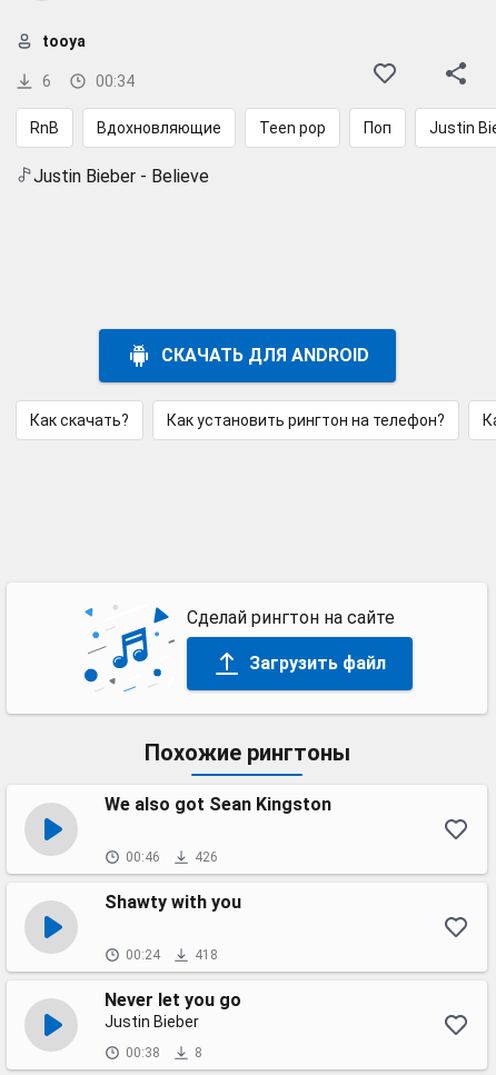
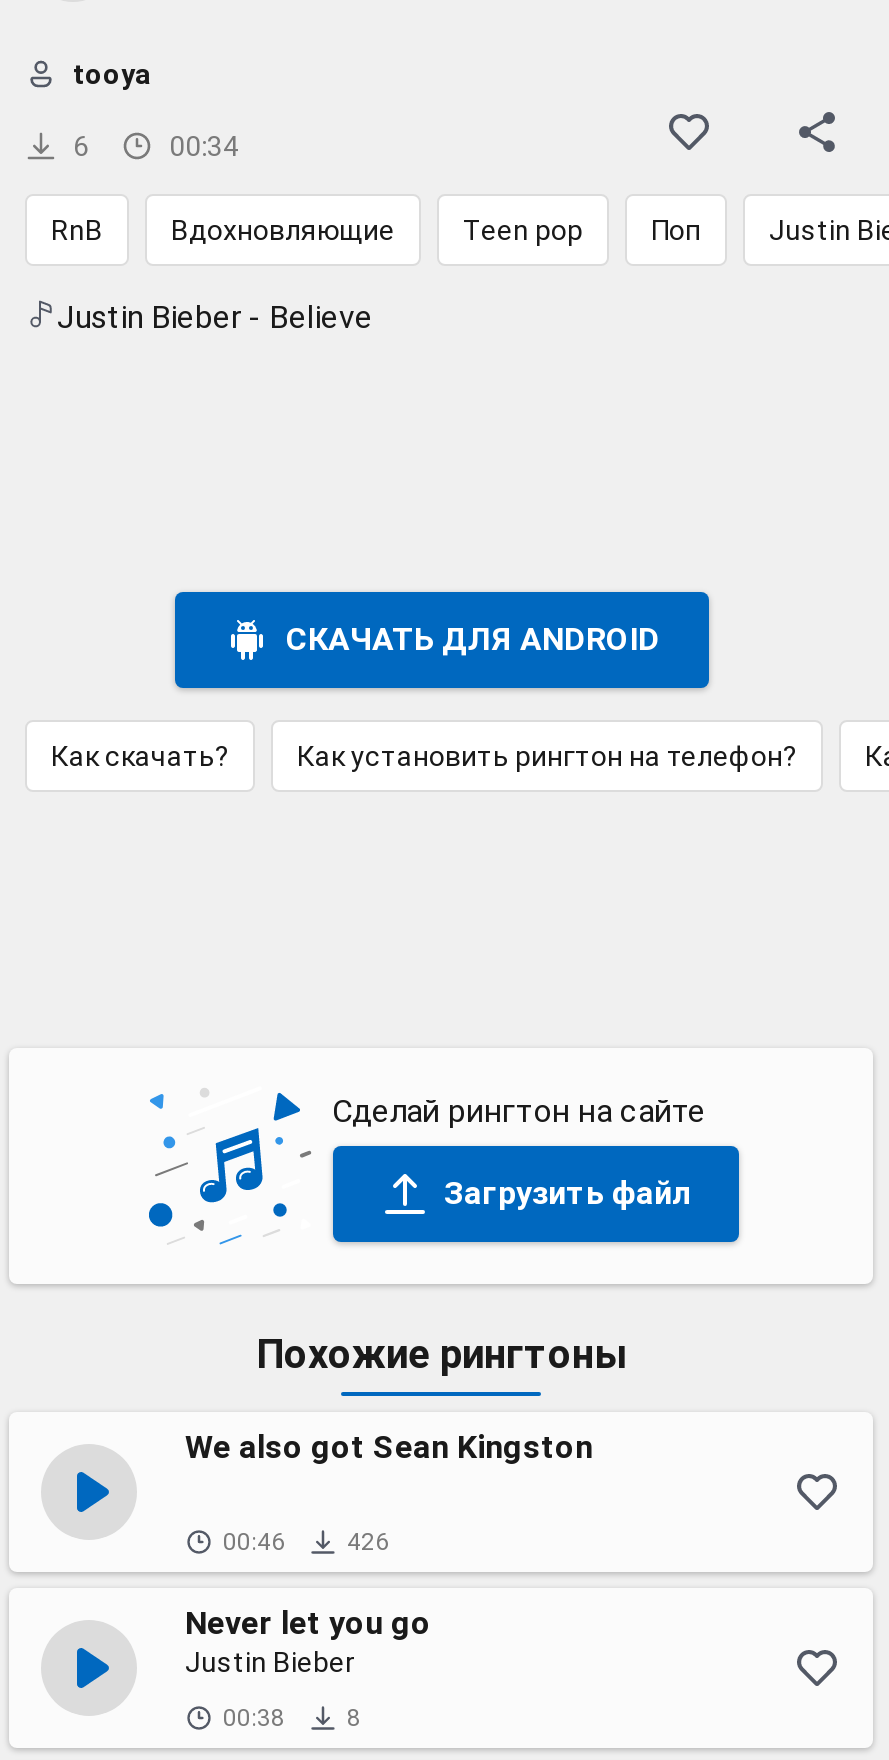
- Shawty with you
- 00:24
- 418
